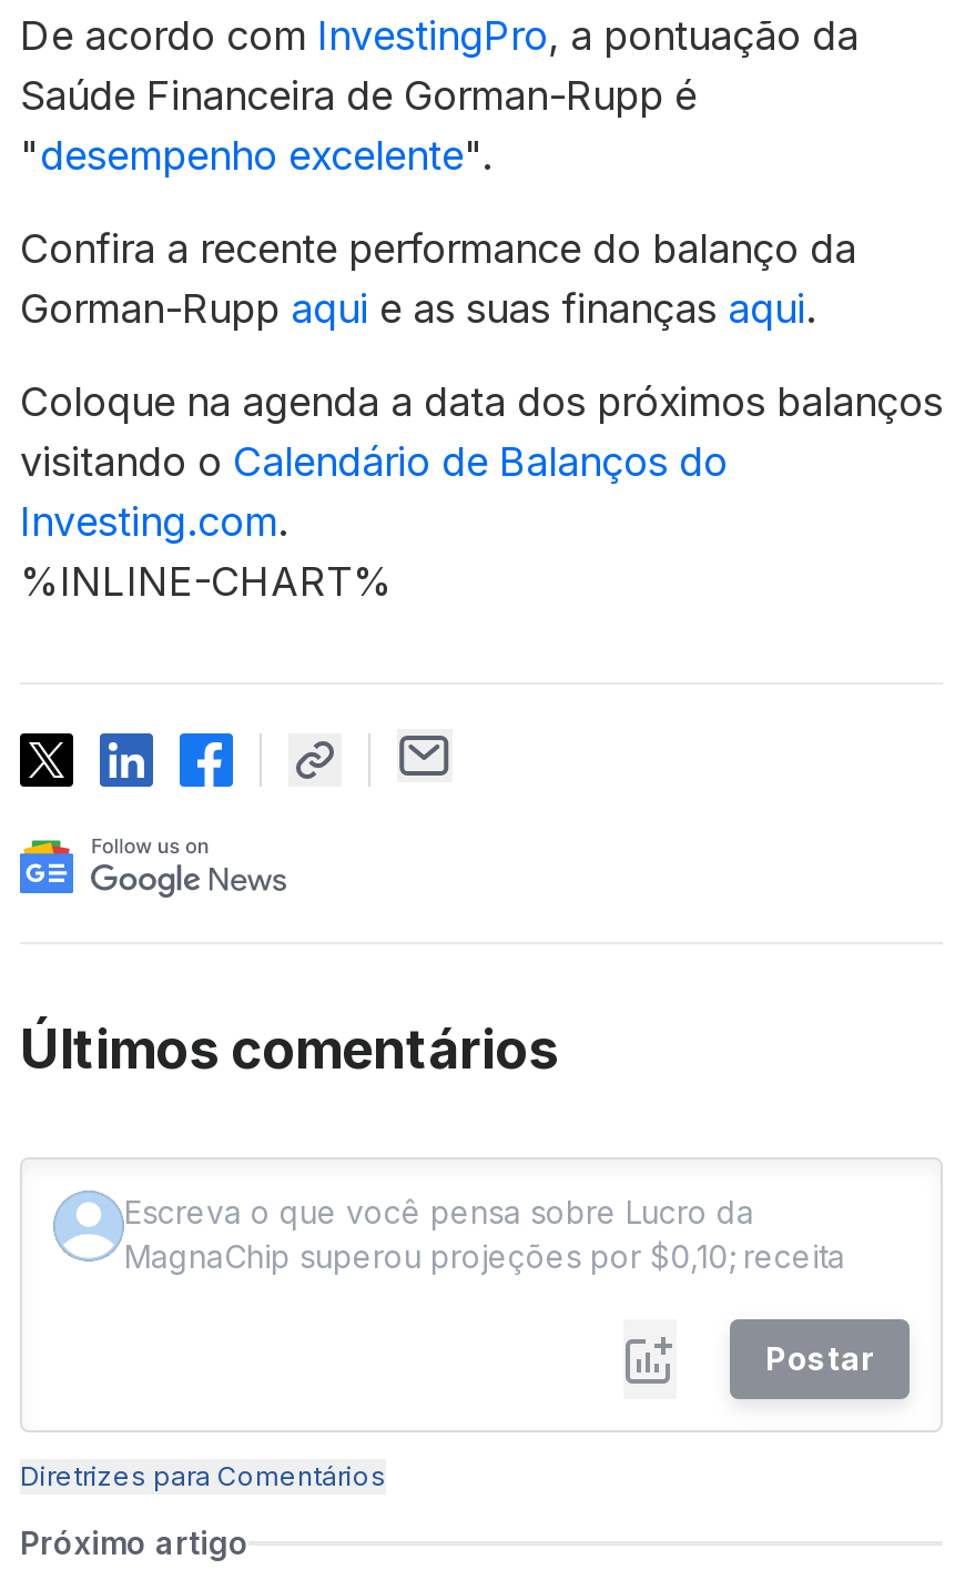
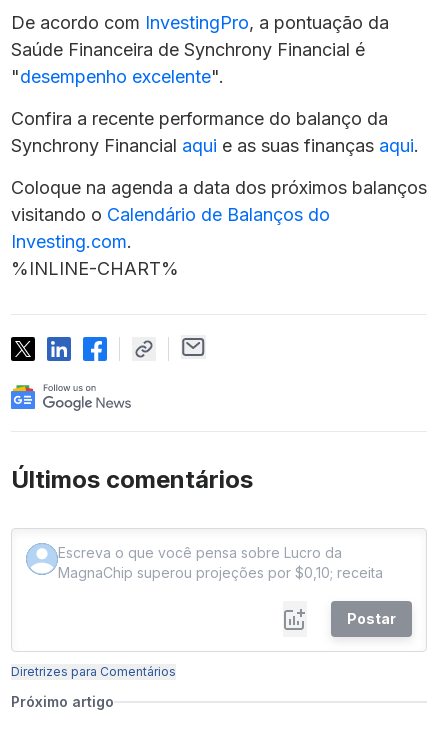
- Saúde Financeira de Gorman-Rupp é
+ Saúde Financeira de Synchrony Financial é

- Gorman-Rupp aqui e as suas finanças aqui.
+ Synchrony Financial aqui e as suas finanças aqui.
